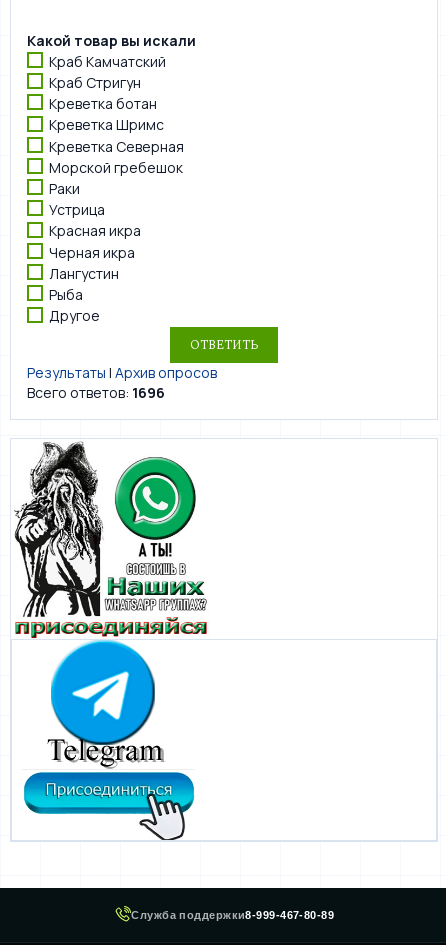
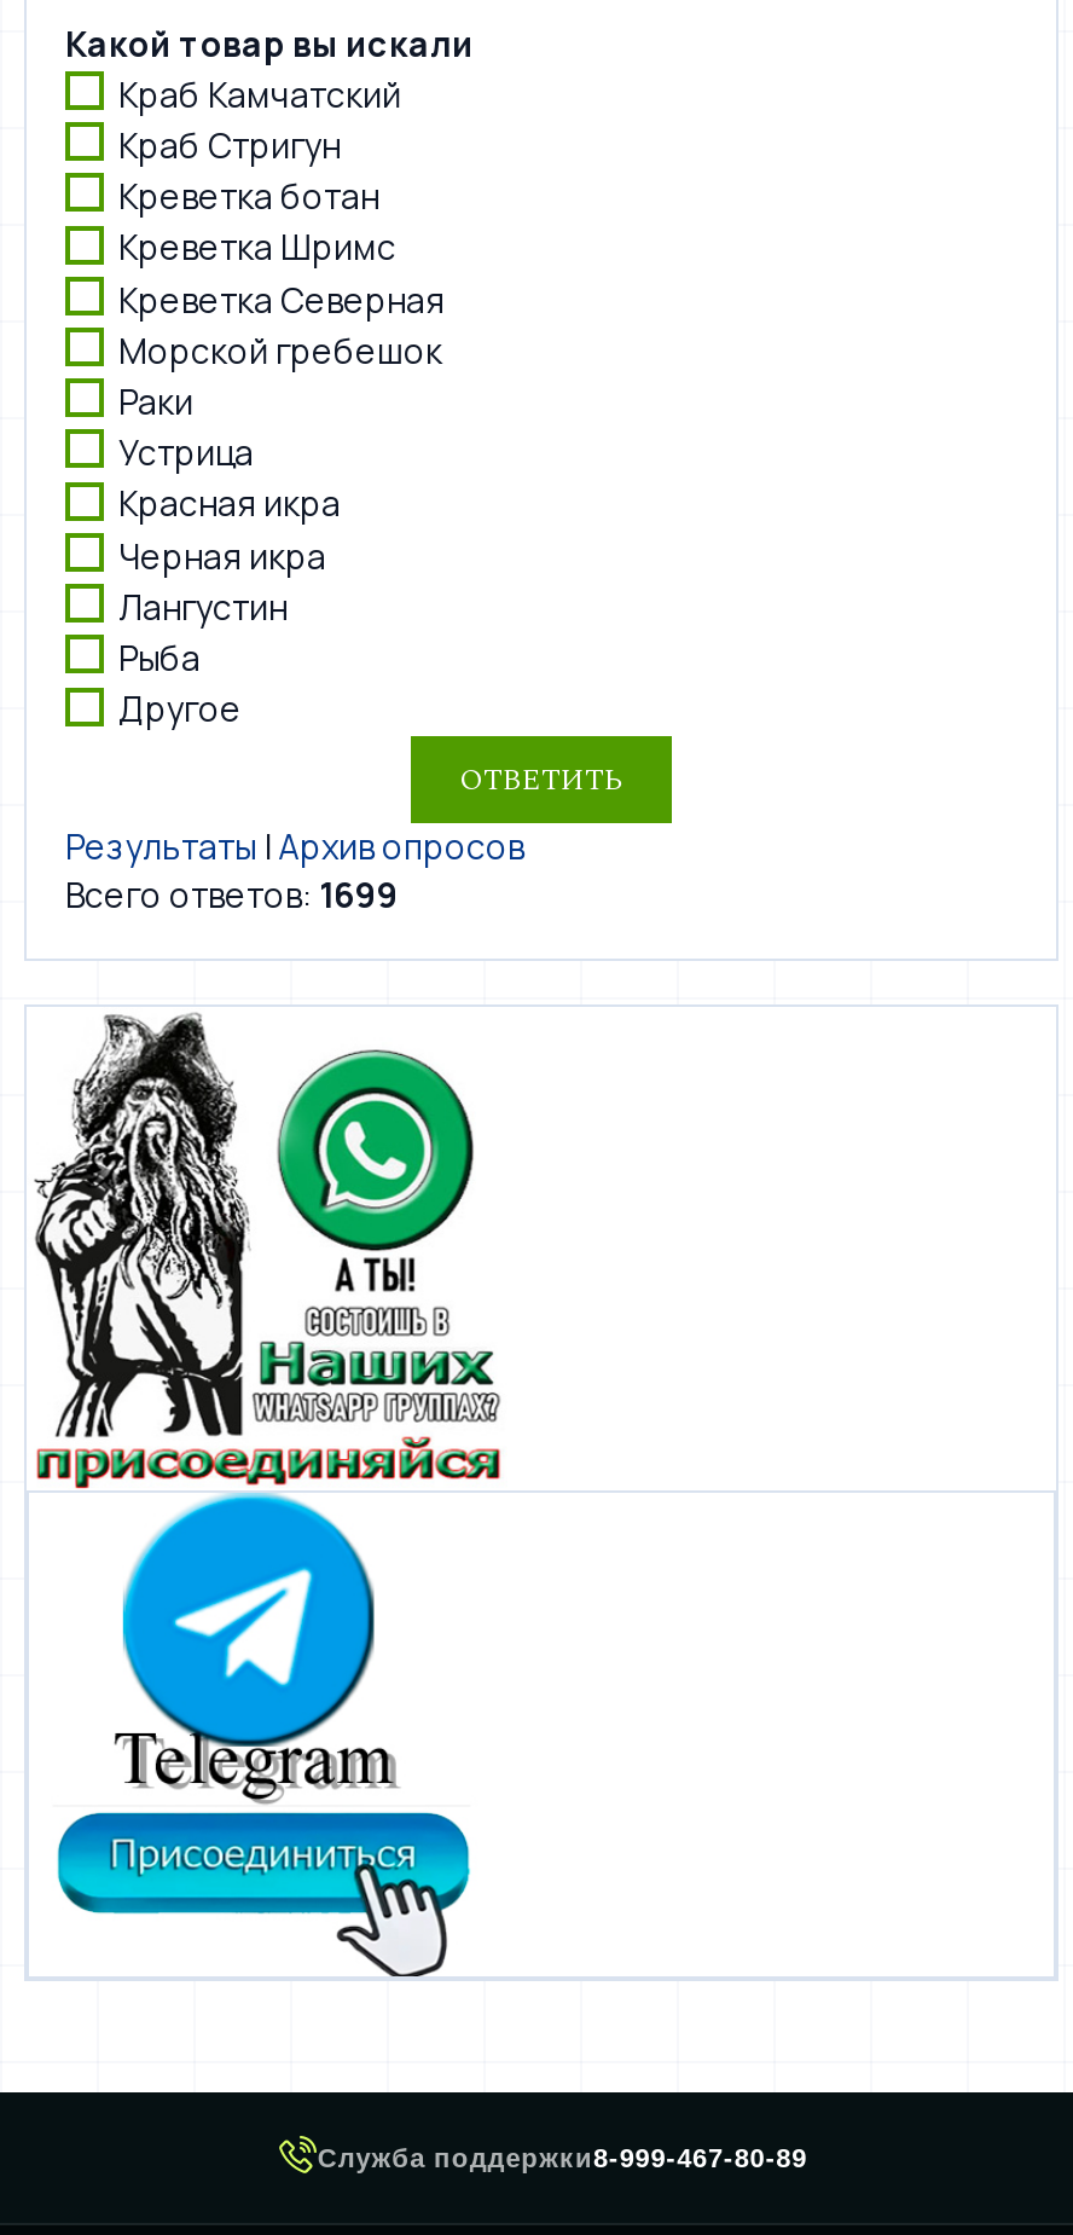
- Всего ответов: 1696
+ Всего ответов: 1699
